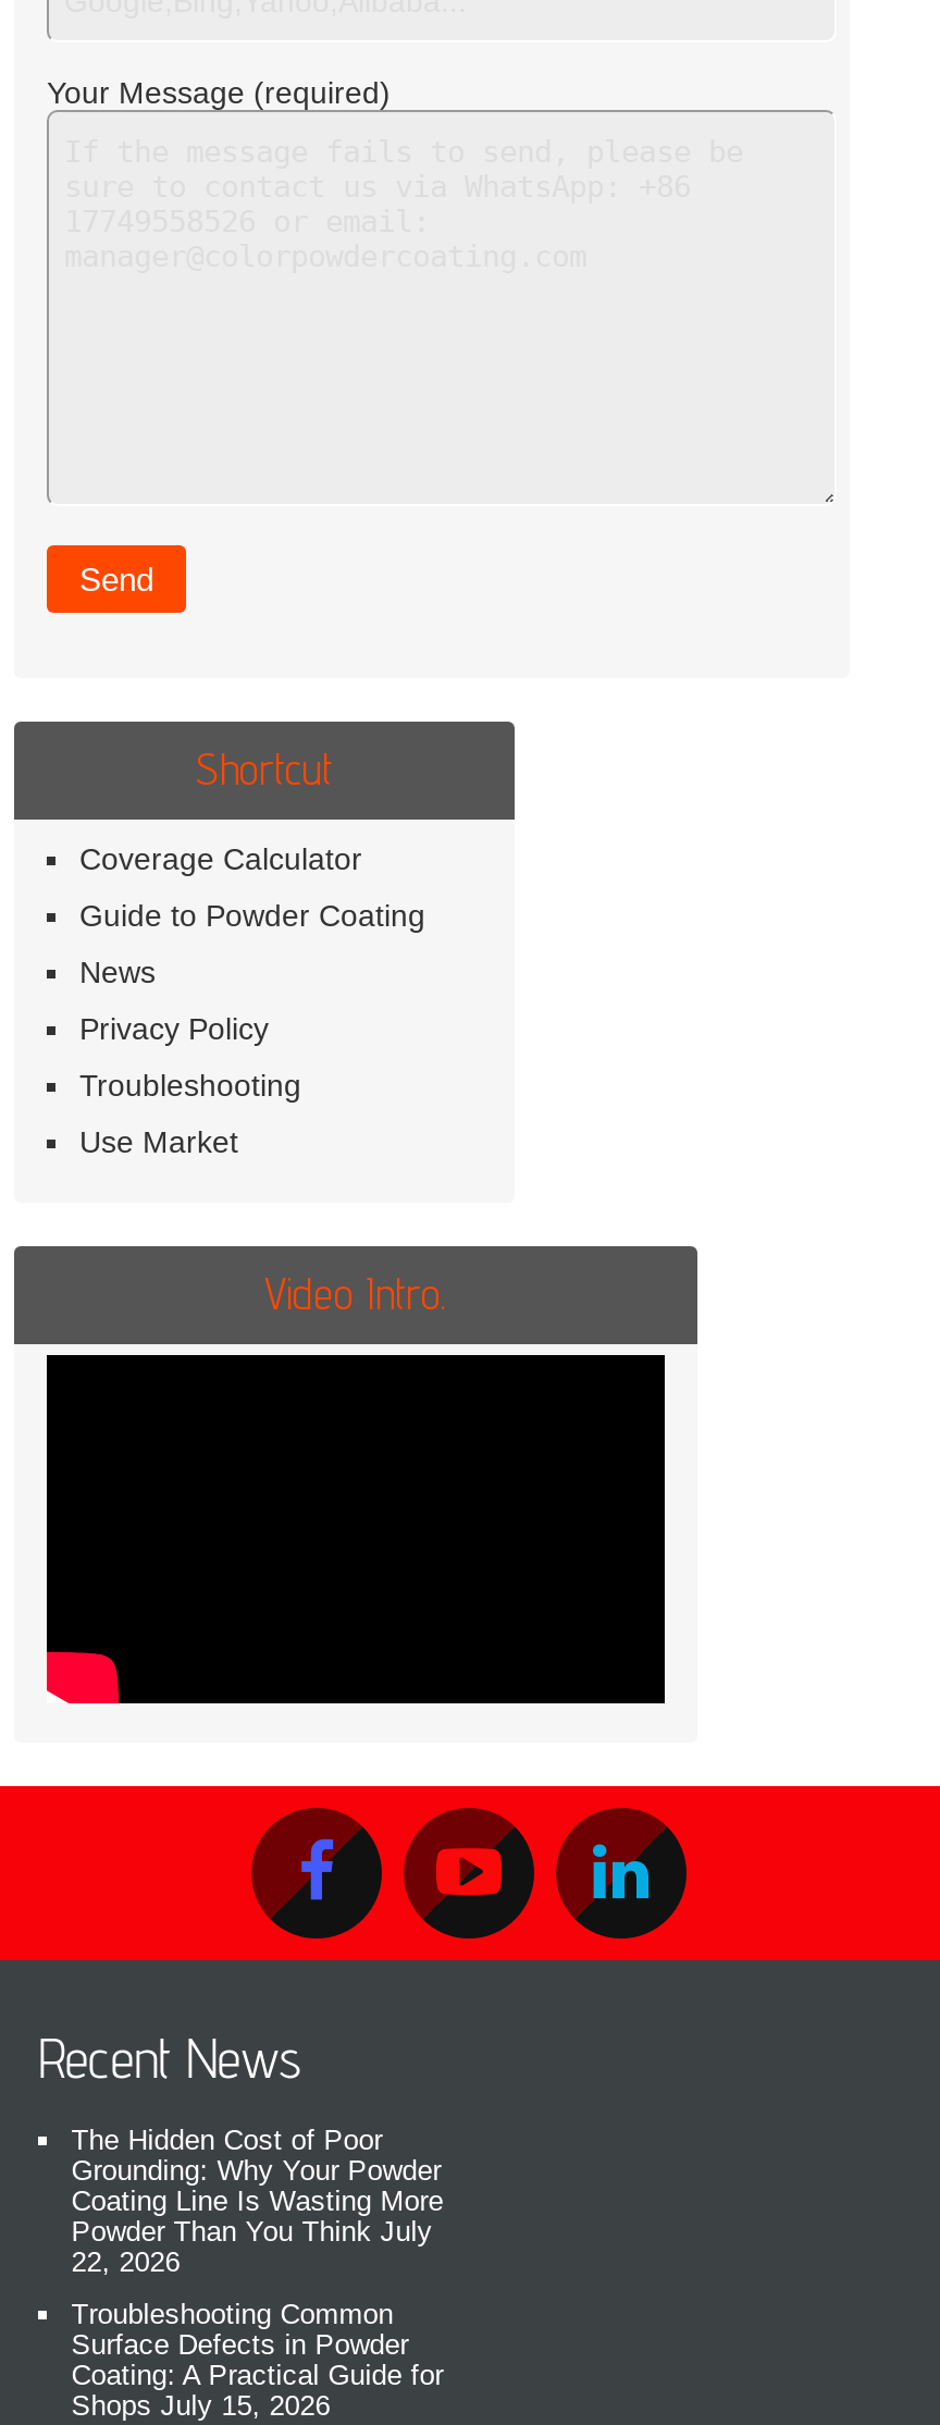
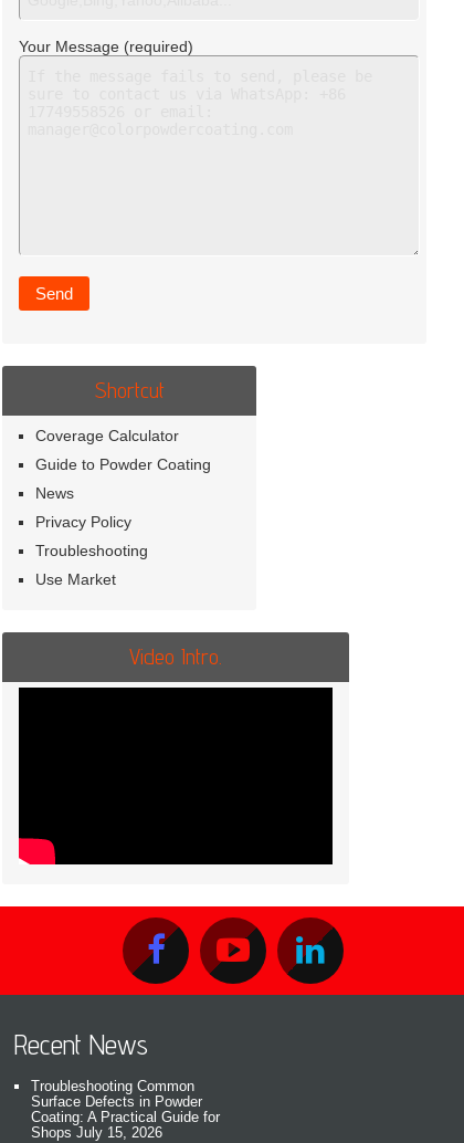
- The Hidden Cost of Poor
- Grounding: Why Your Powder
- Coating Line Is Wasting More
- Powder Than You Think July
- 22, 2026
